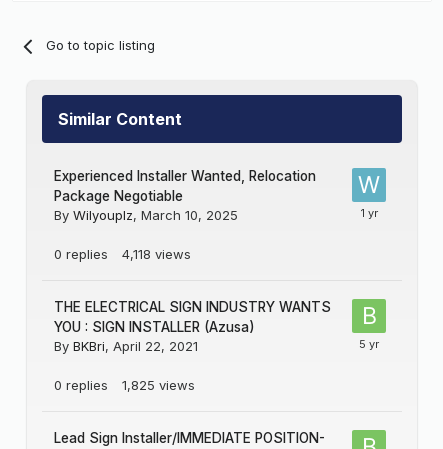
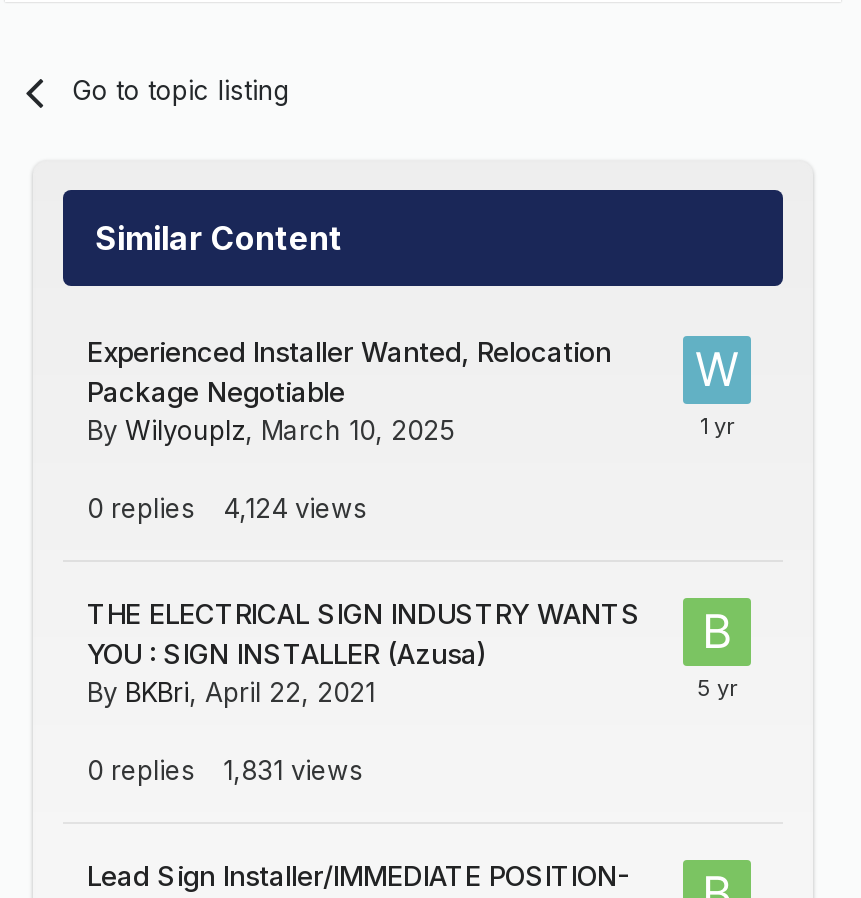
- 0 replies 4,118 views
+ 0 replies 4,124 views

- 0 replies 1,825 views
+ 0 replies 1,831 views
